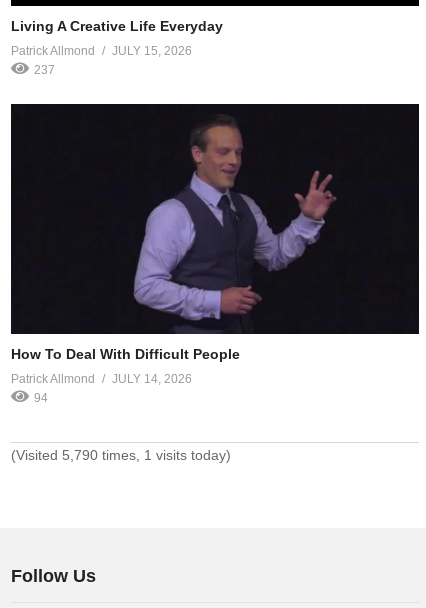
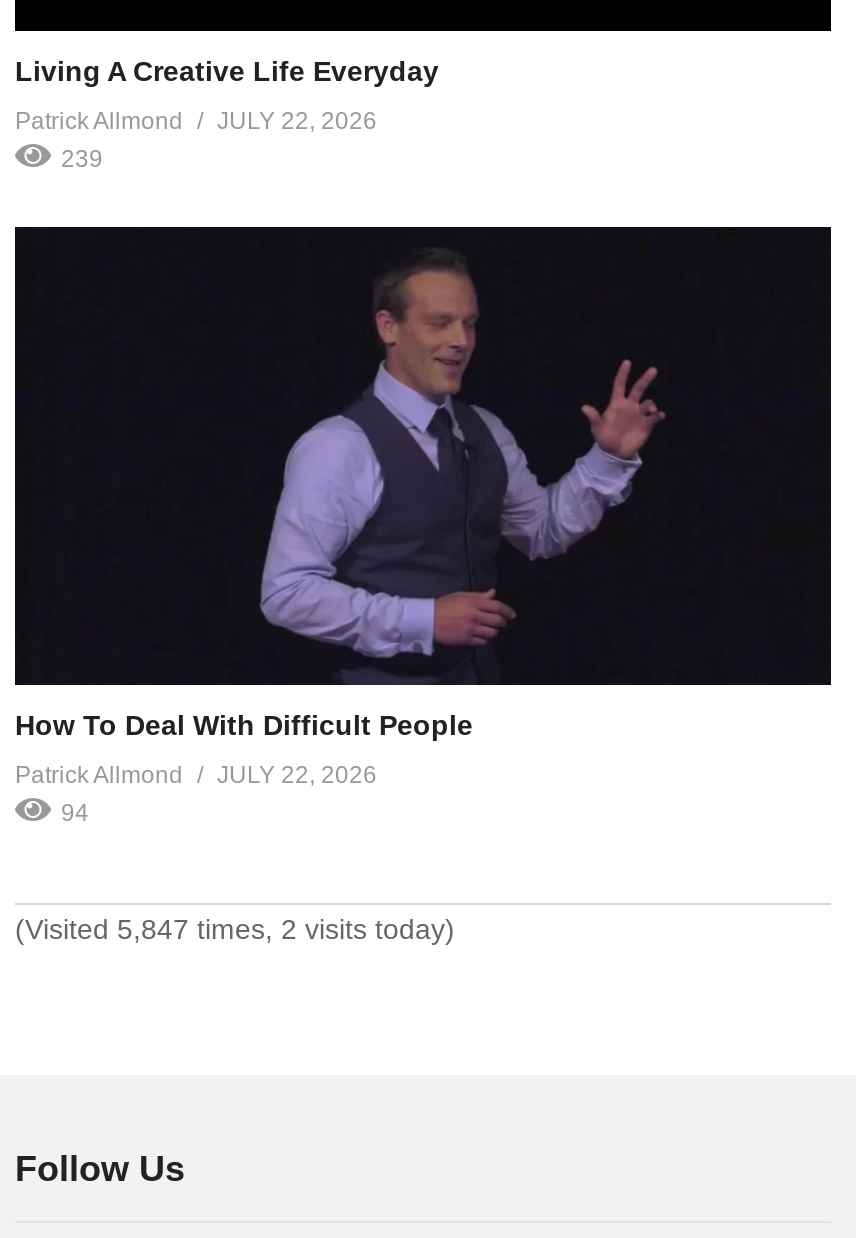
- Patrick Allmond JULY 15, 2026
+ Patrick Allmond JULY 22, 2026

- 237
+ 239

- Patrick Allmond JULY 14, 2026
+ Patrick Allmond JULY 22, 2026

- (Visited 5,790 times, 1 visits today)
+ (Visited 5,847 times, 2 visits today)
